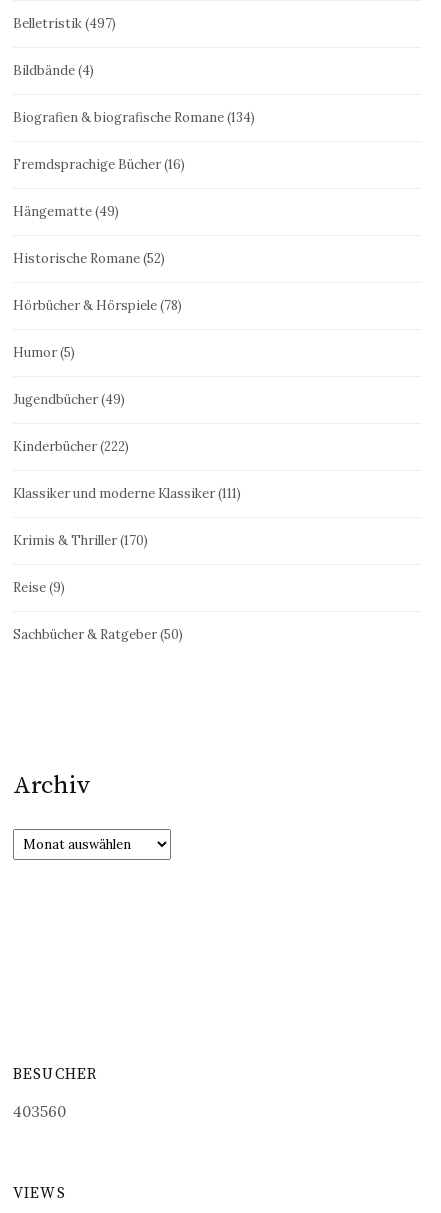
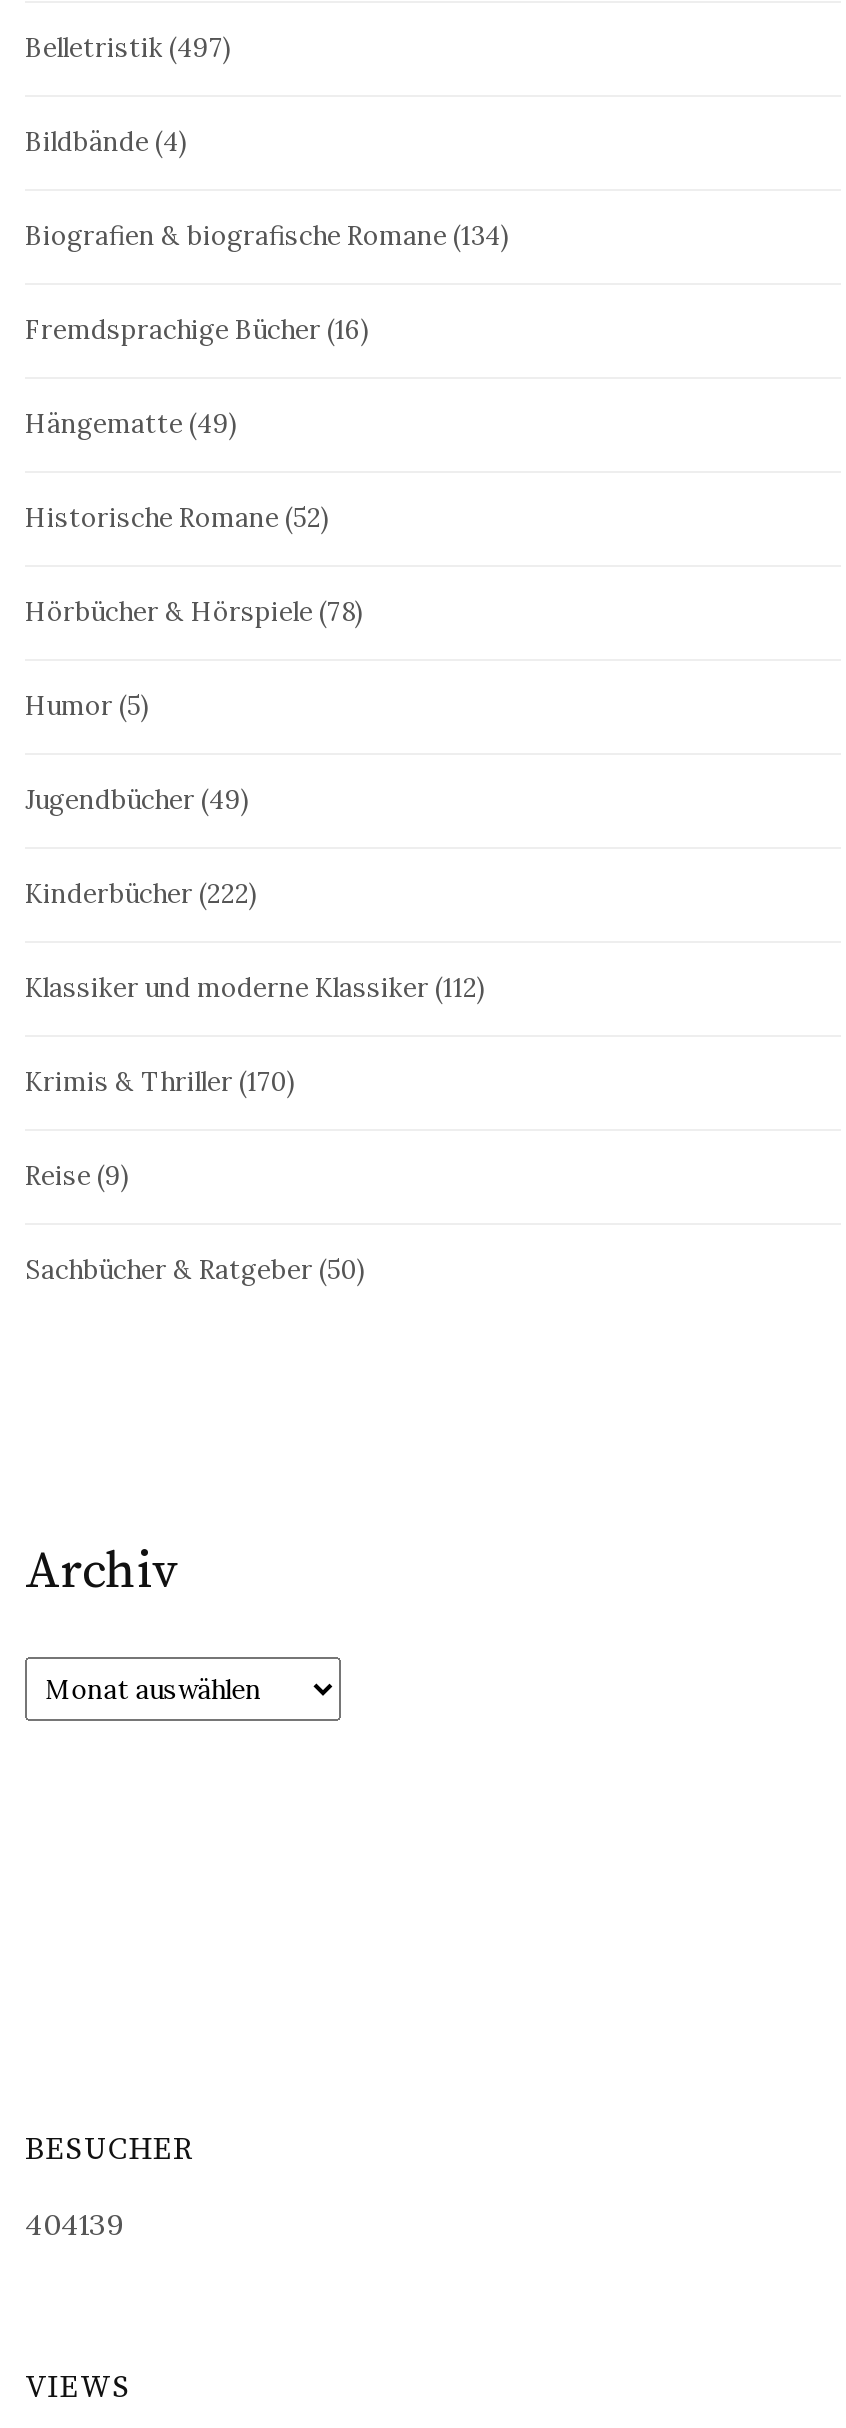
- Klassiker und moderne Klassiker (111)
+ Klassiker und moderne Klassiker (112)

- 403560
+ 404139
